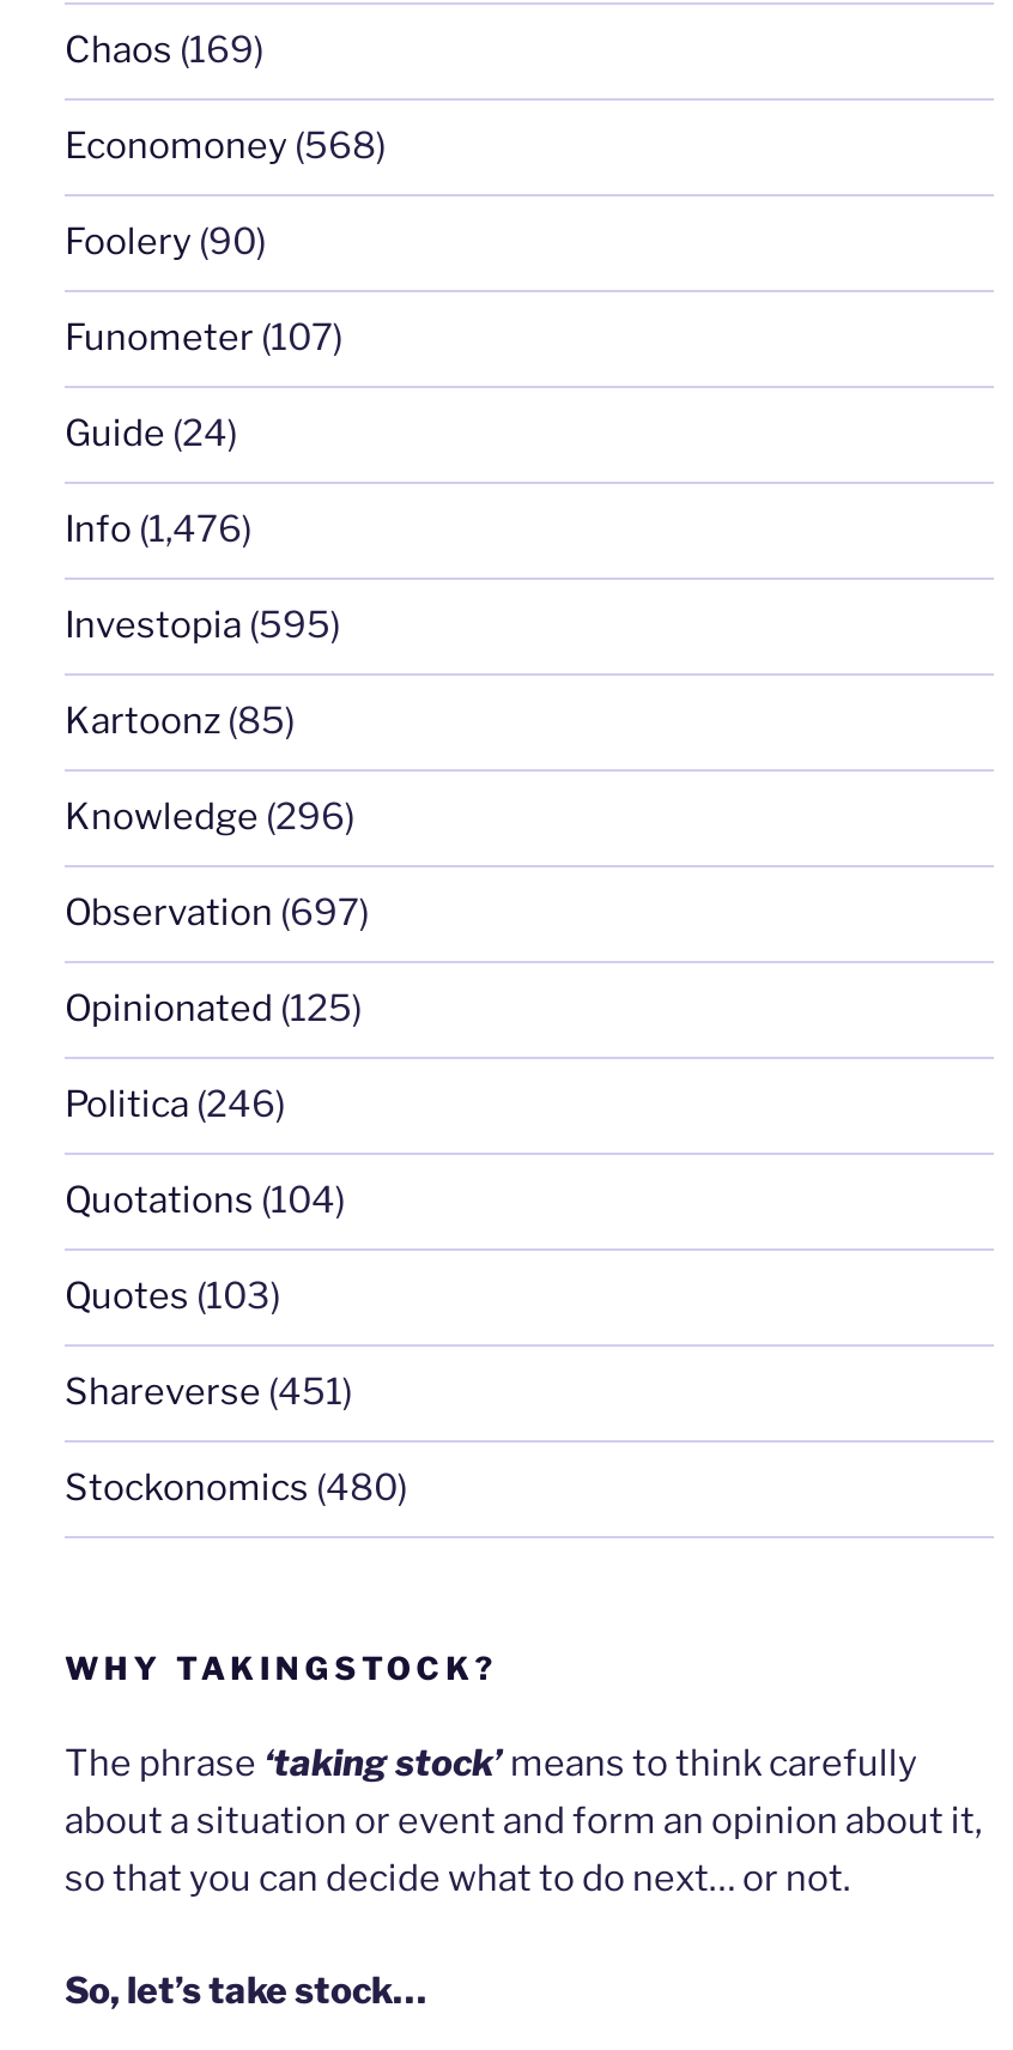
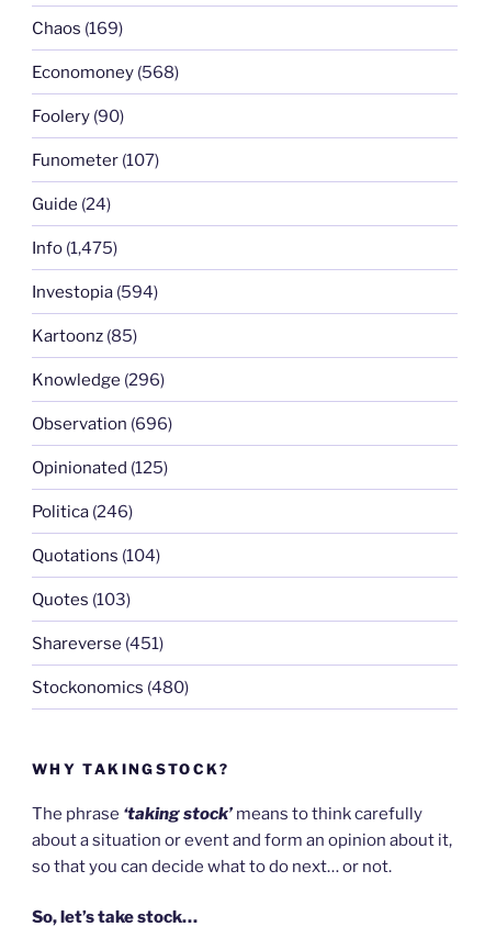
- Info (1,476)
+ Info (1,475)

- Investopia (595)
+ Investopia (594)

- Observation (697)
+ Observation (696)
